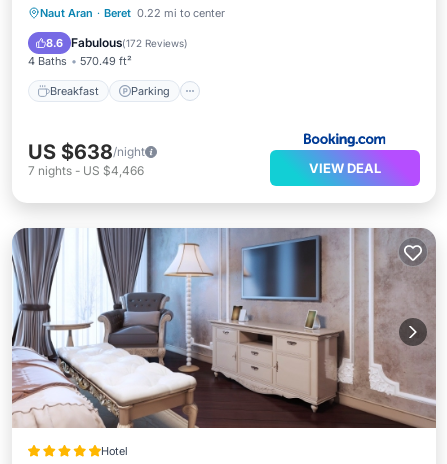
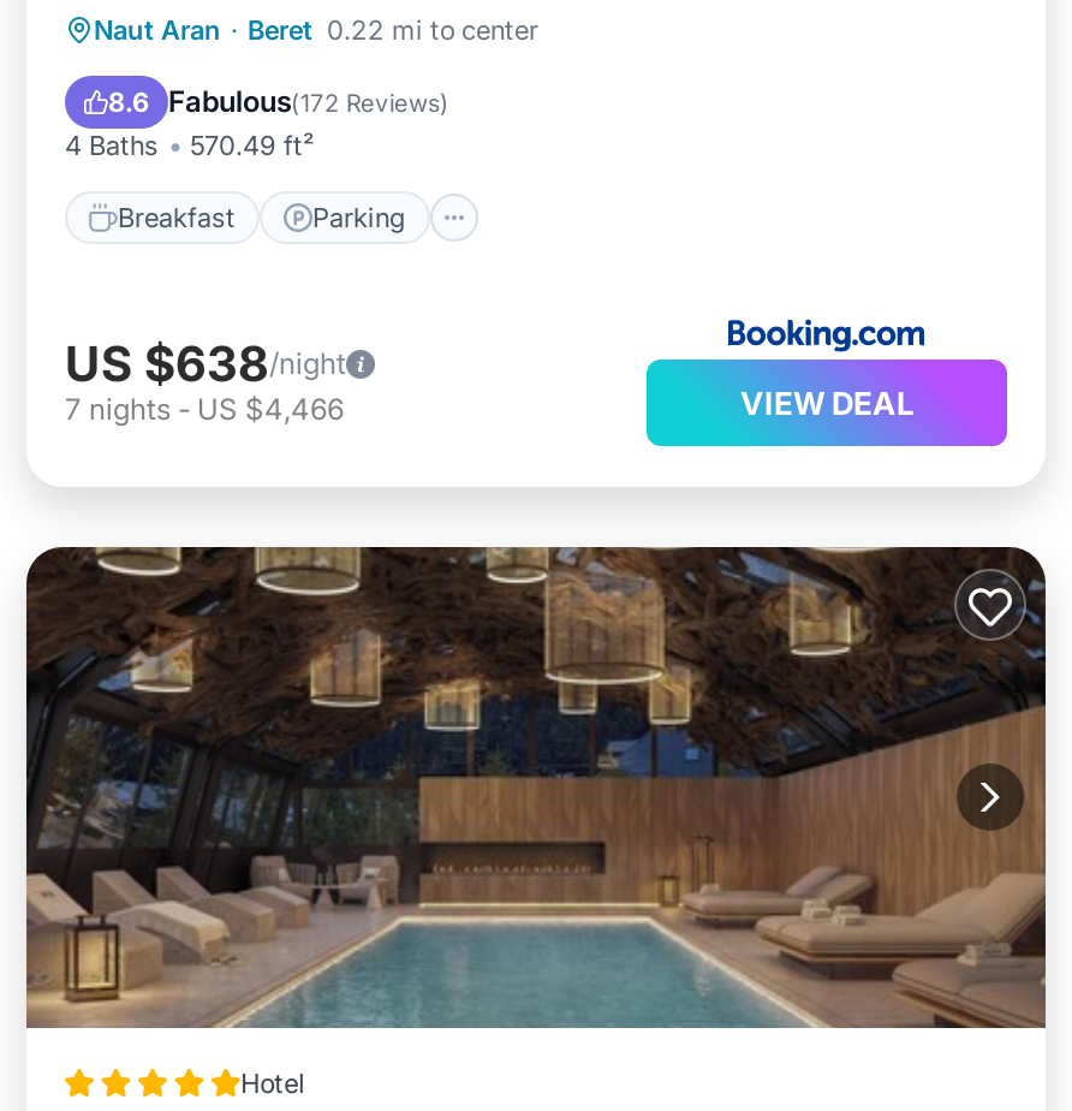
- [image]
+ [image]
